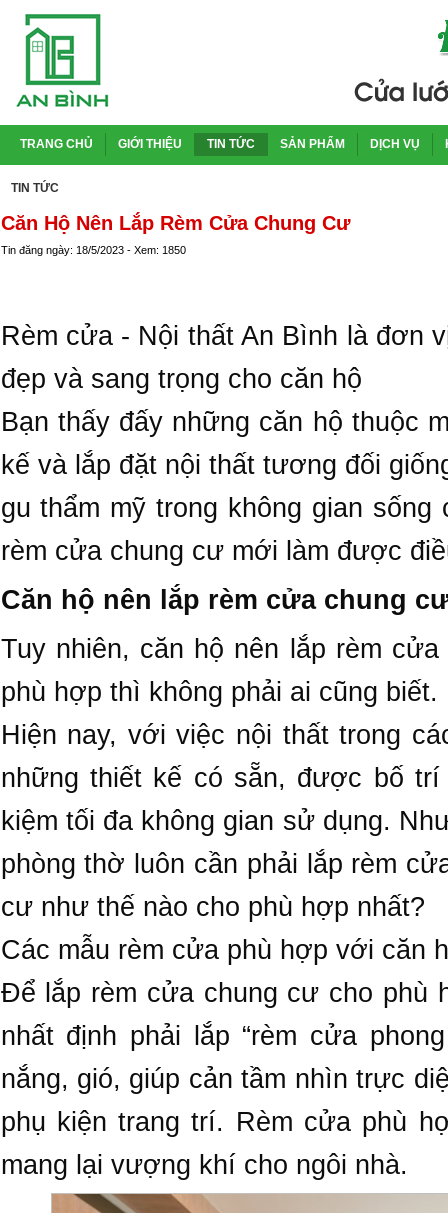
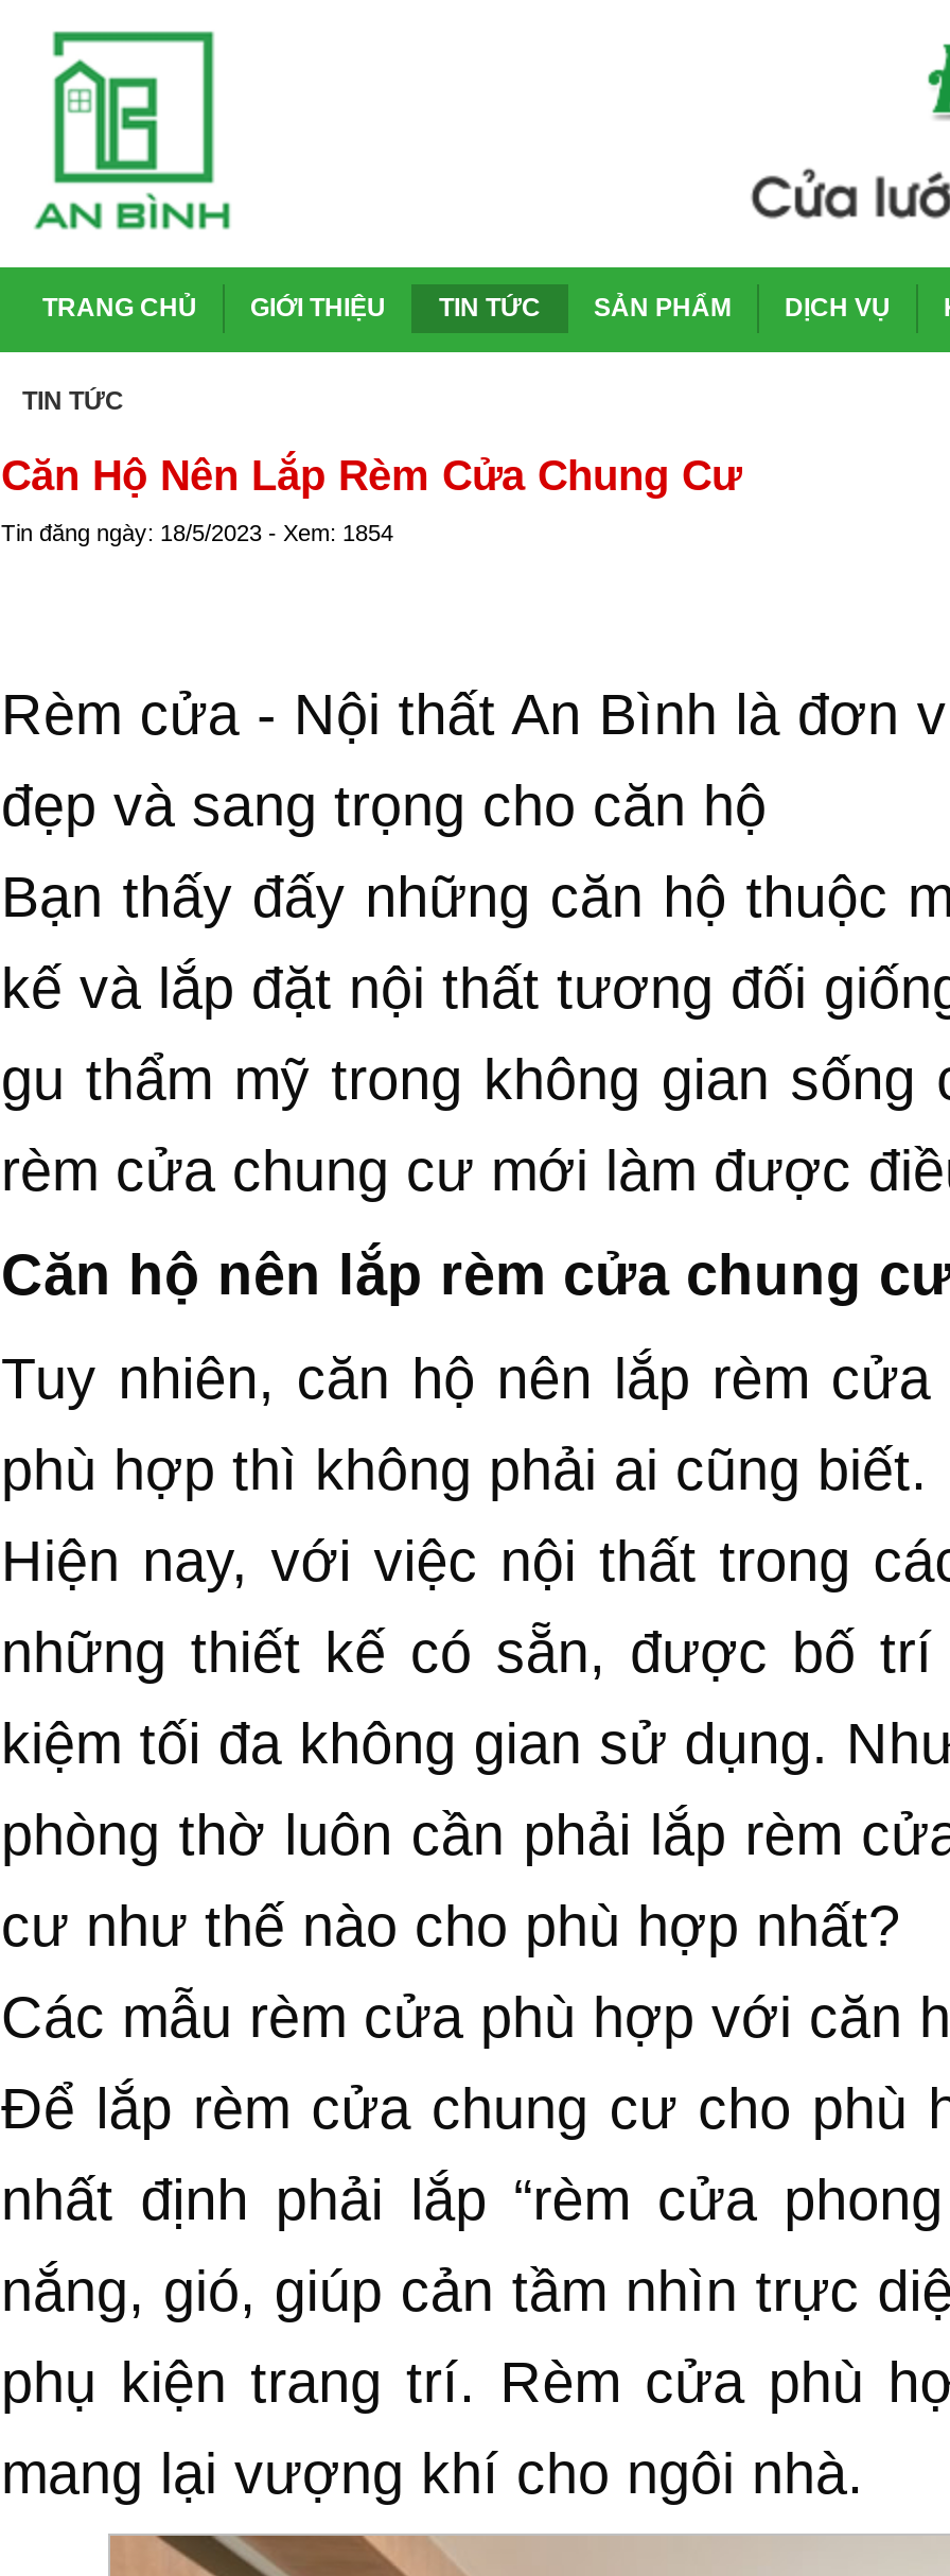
- Tin đăng ngày: 18/5/2023 - Xem: 1850
+ Tin đăng ngày: 18/5/2023 - Xem: 1854
